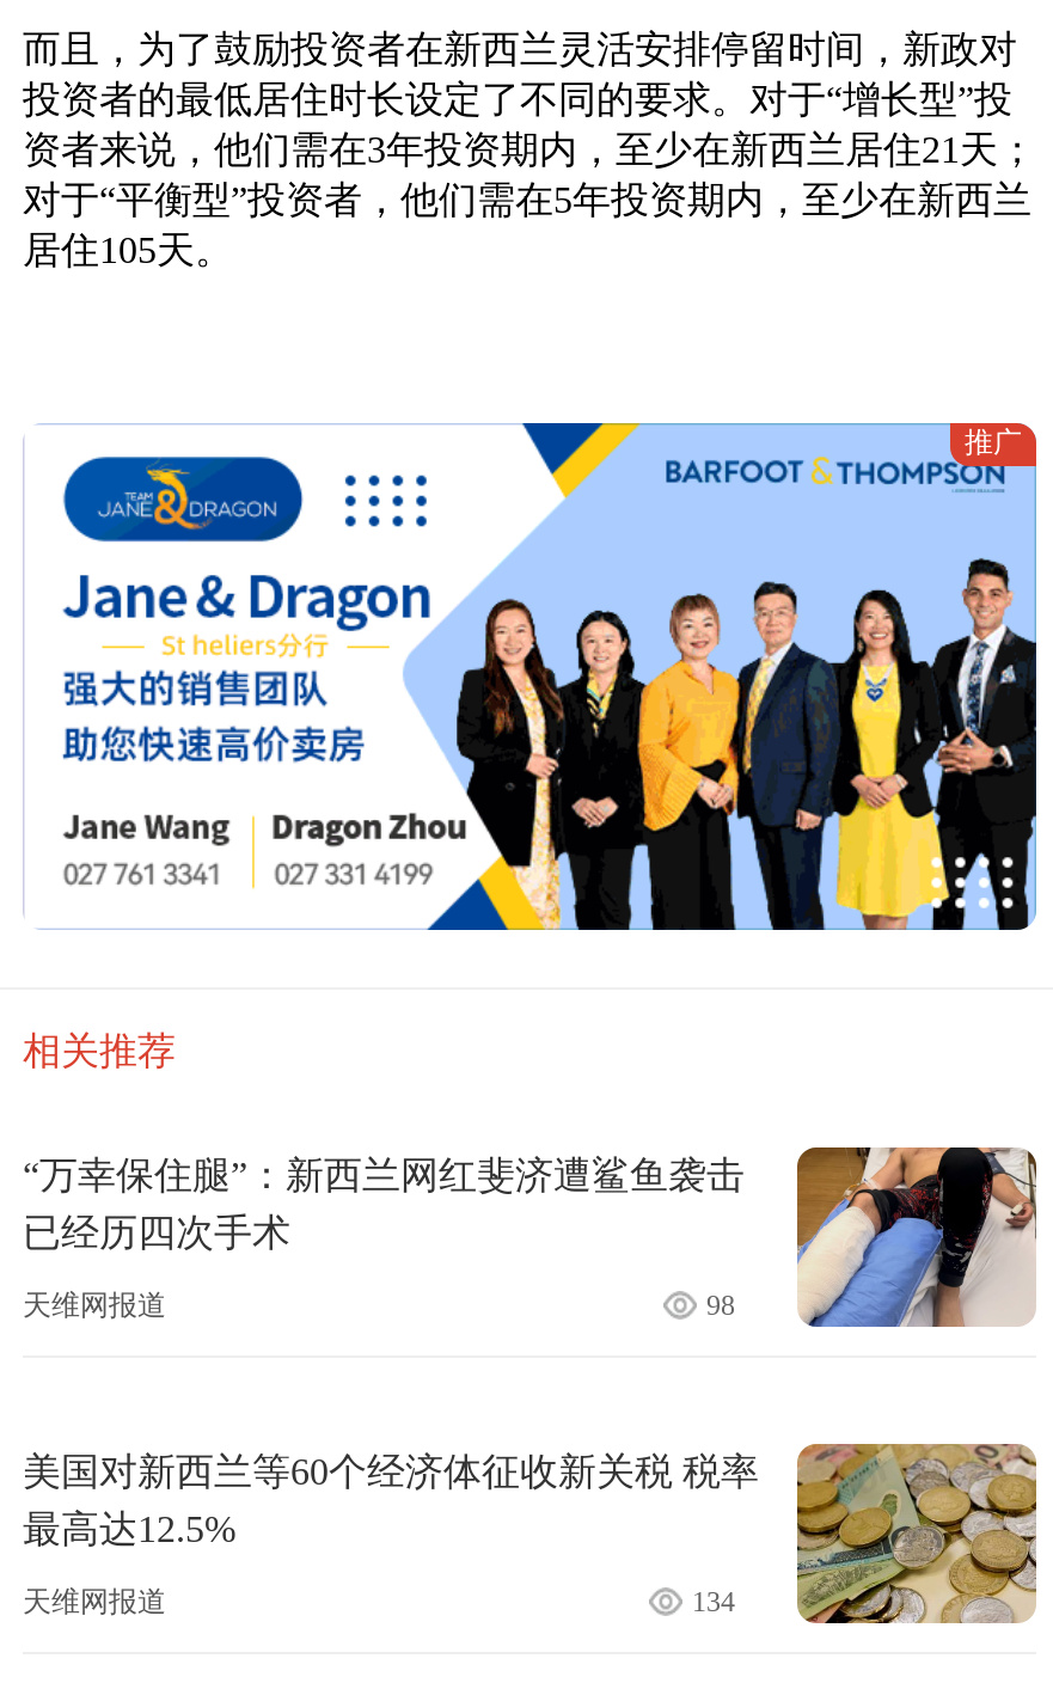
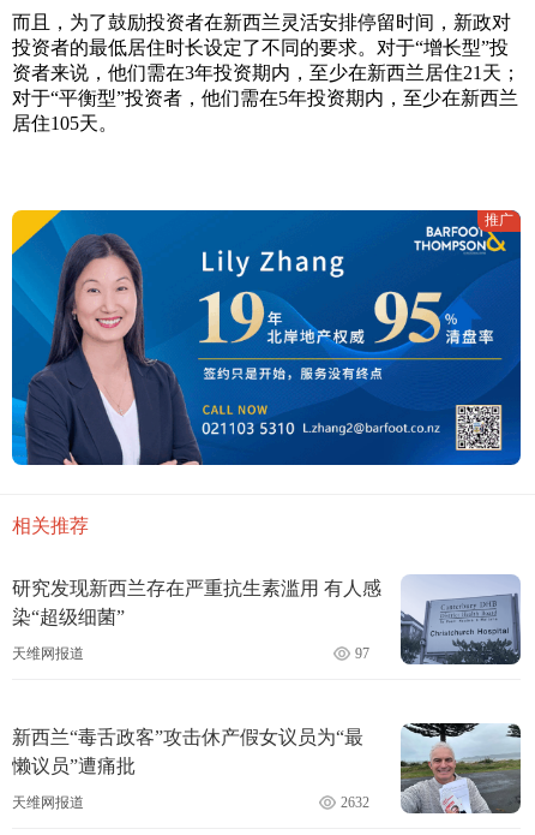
- [image]
+ [image]

- [image]
- “万幸保住腿”：新西兰网红斐济遭鲨鱼袭击
- 已经历四次手术
+ [image]
+ 研究发现新西兰存在严重抗生素滥用 有人感
+ 染“超级细菌”

- 98
+ 97

- 美国对新西兰等60个经济体征收新关税 税率
- 最高达12.5%
+ 新西兰“毒舌政客”攻击休产假女议员为“最
+ 懒议员”遭痛批

- [image]
- 134
+ [image]
+ 2632
